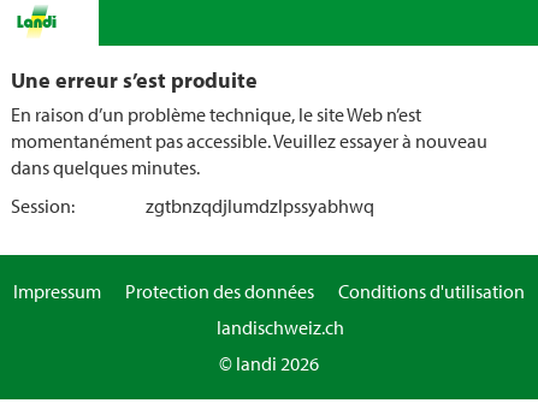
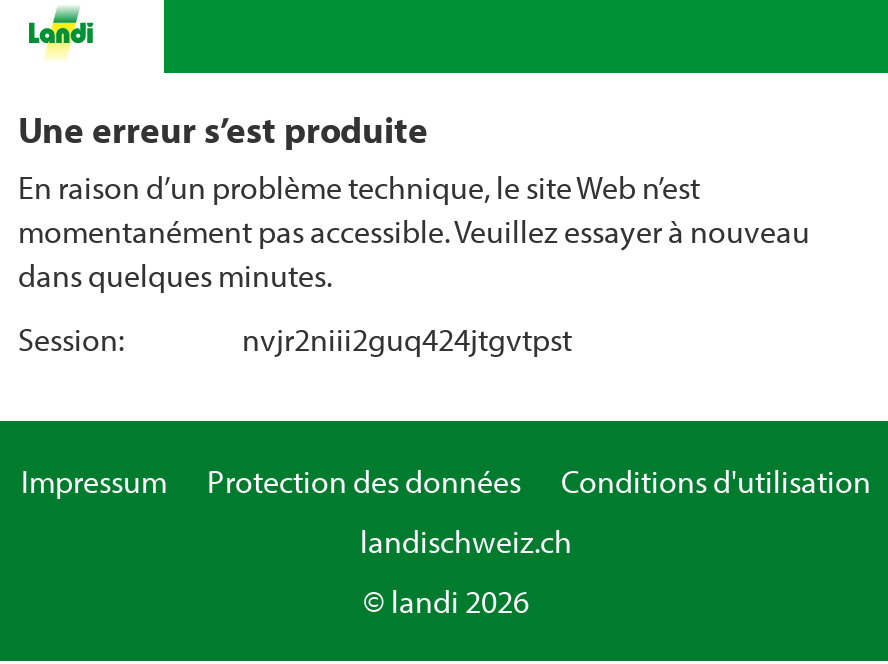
- zgtbnzqdjlumdzlpssyabhwq
+ nvjr2niii2guq424jtgvtpst
